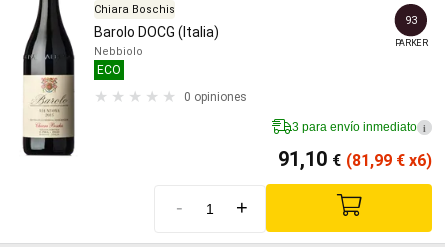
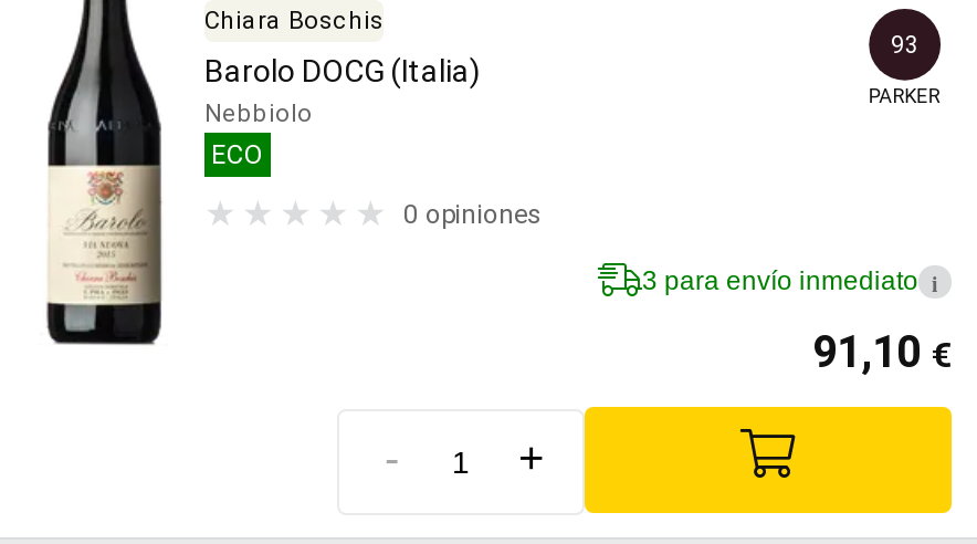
- 91,10 € (81,99 €x6)
+ 91,10 €
